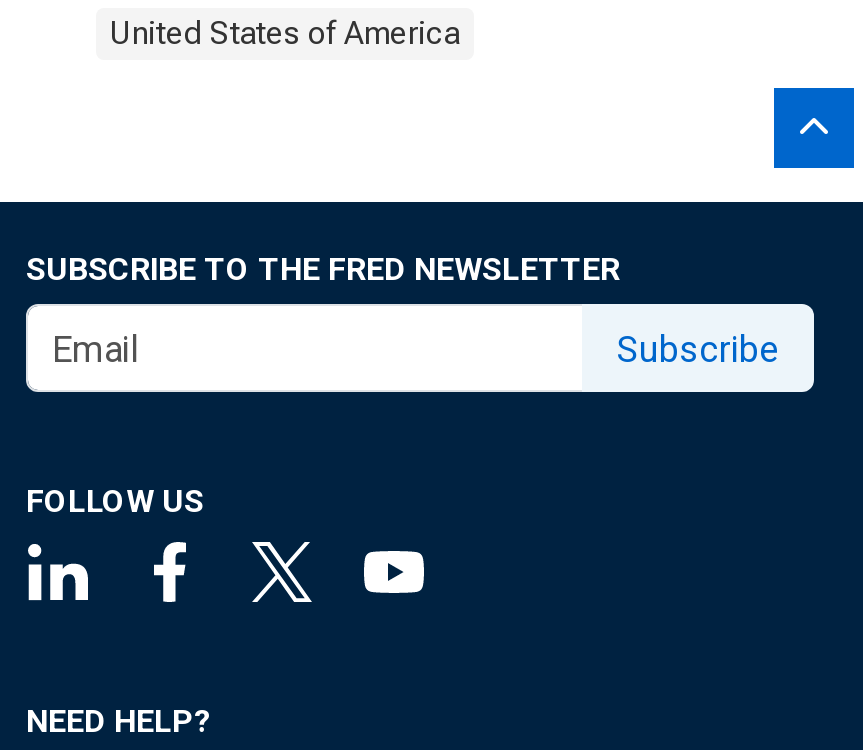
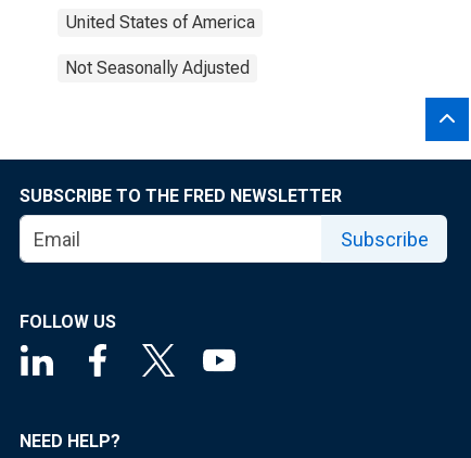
+ Not Seasonally Adjusted
